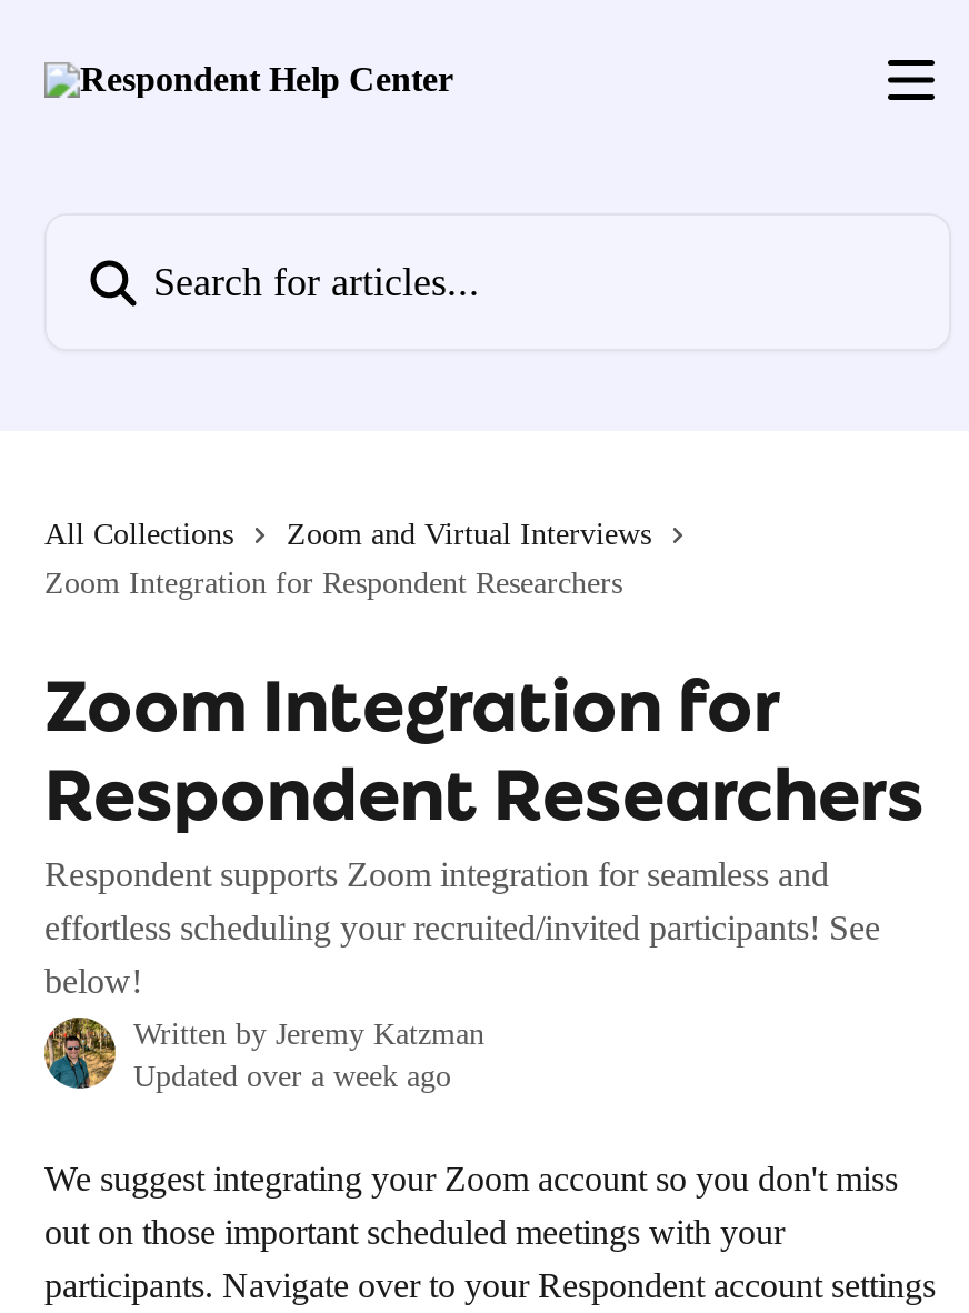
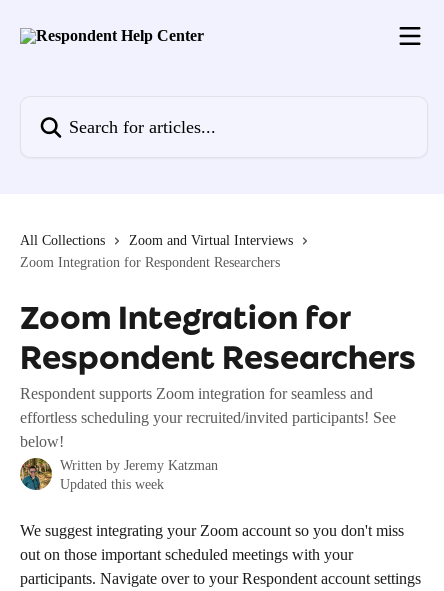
- Updated over a week ago
+ Updated this week
